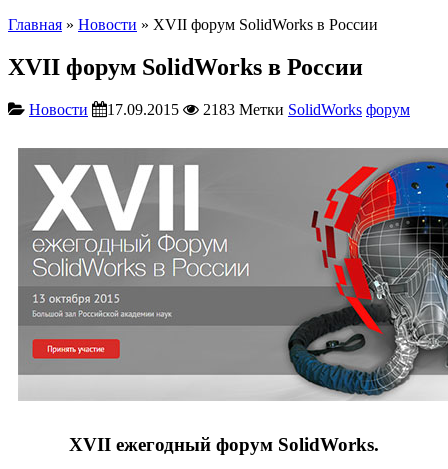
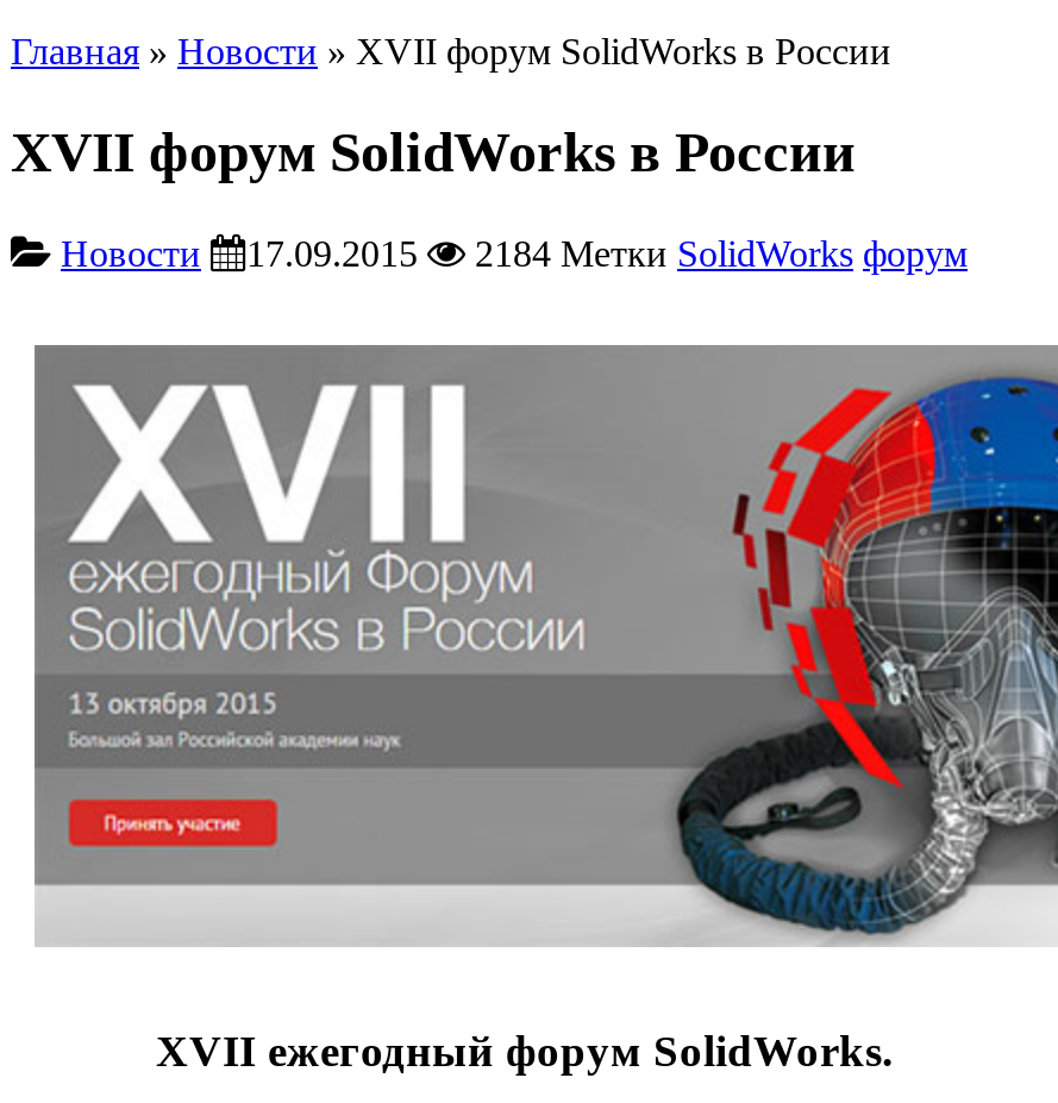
- 2183 Метки SolidWorks форум
+ 2184 Метки SolidWorks форум
